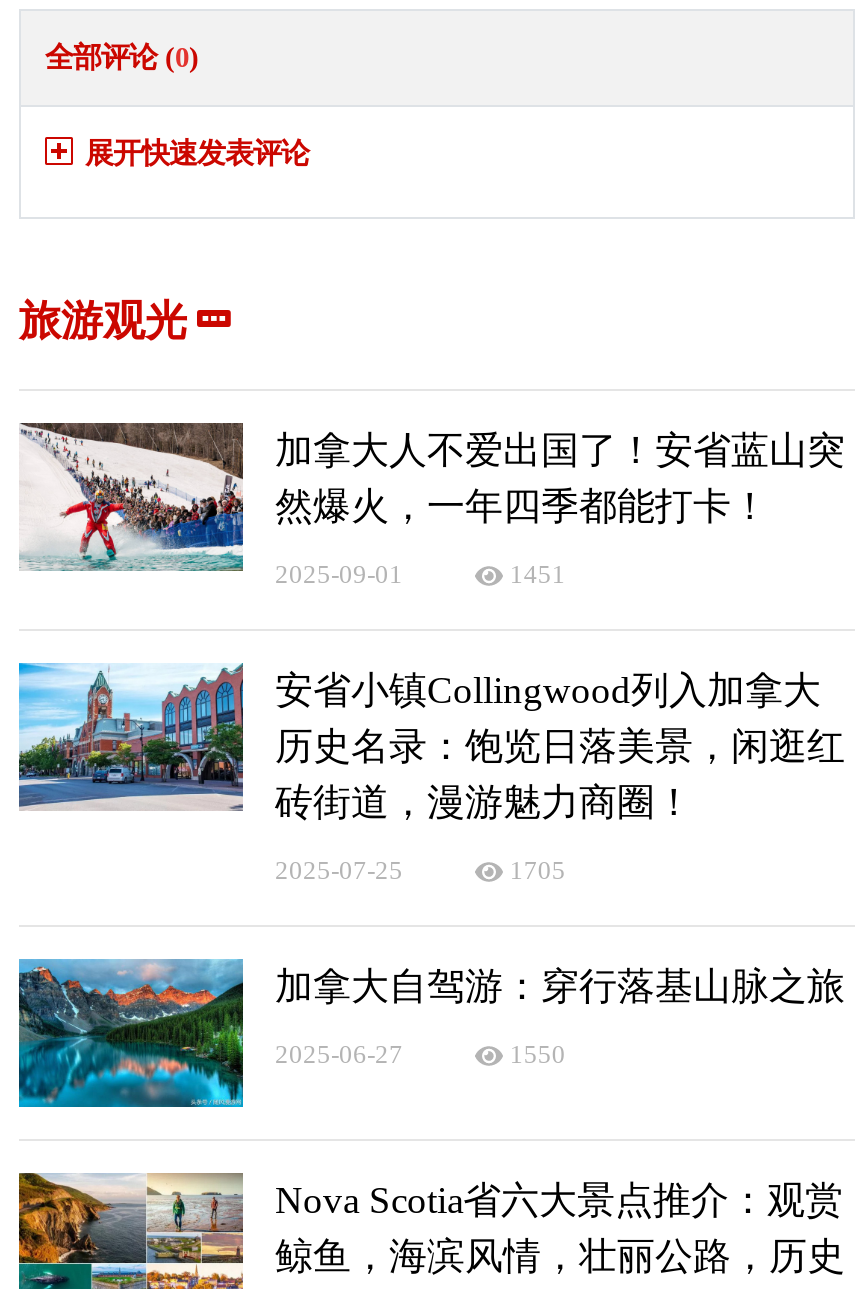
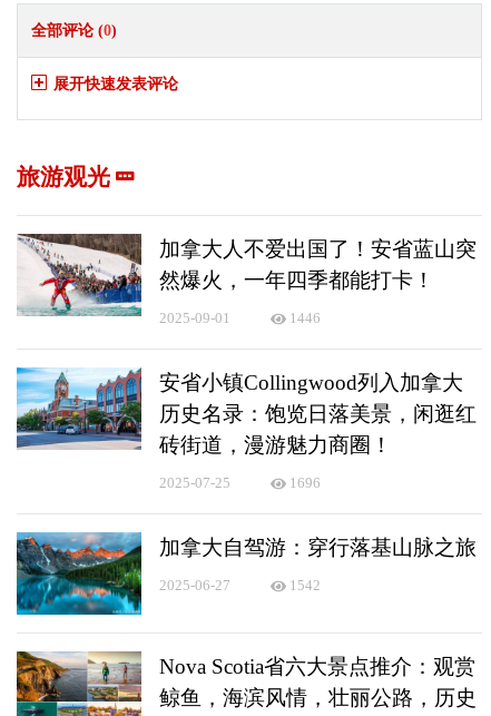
- 1451
+ 1446

- 1705
+ 1696

- 1550
+ 1542
